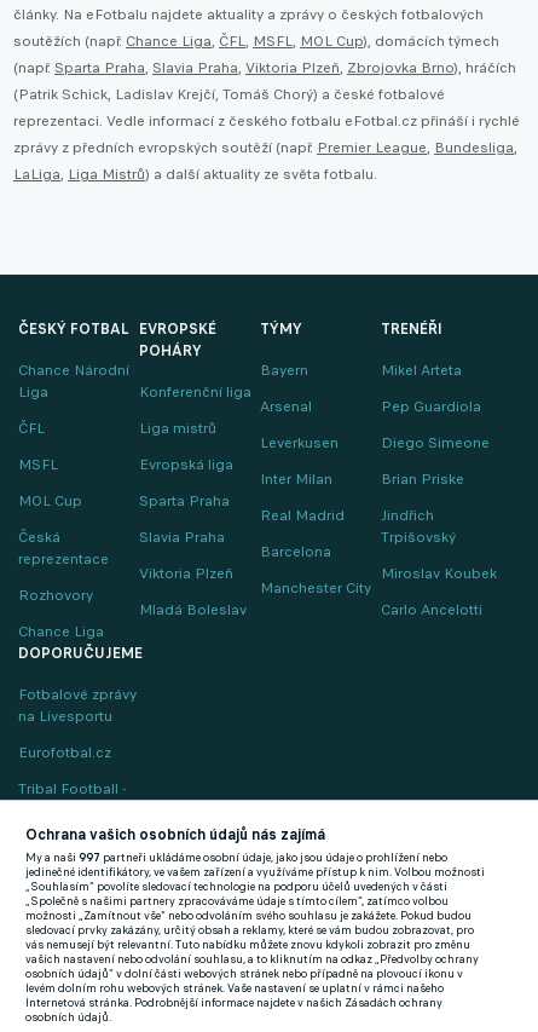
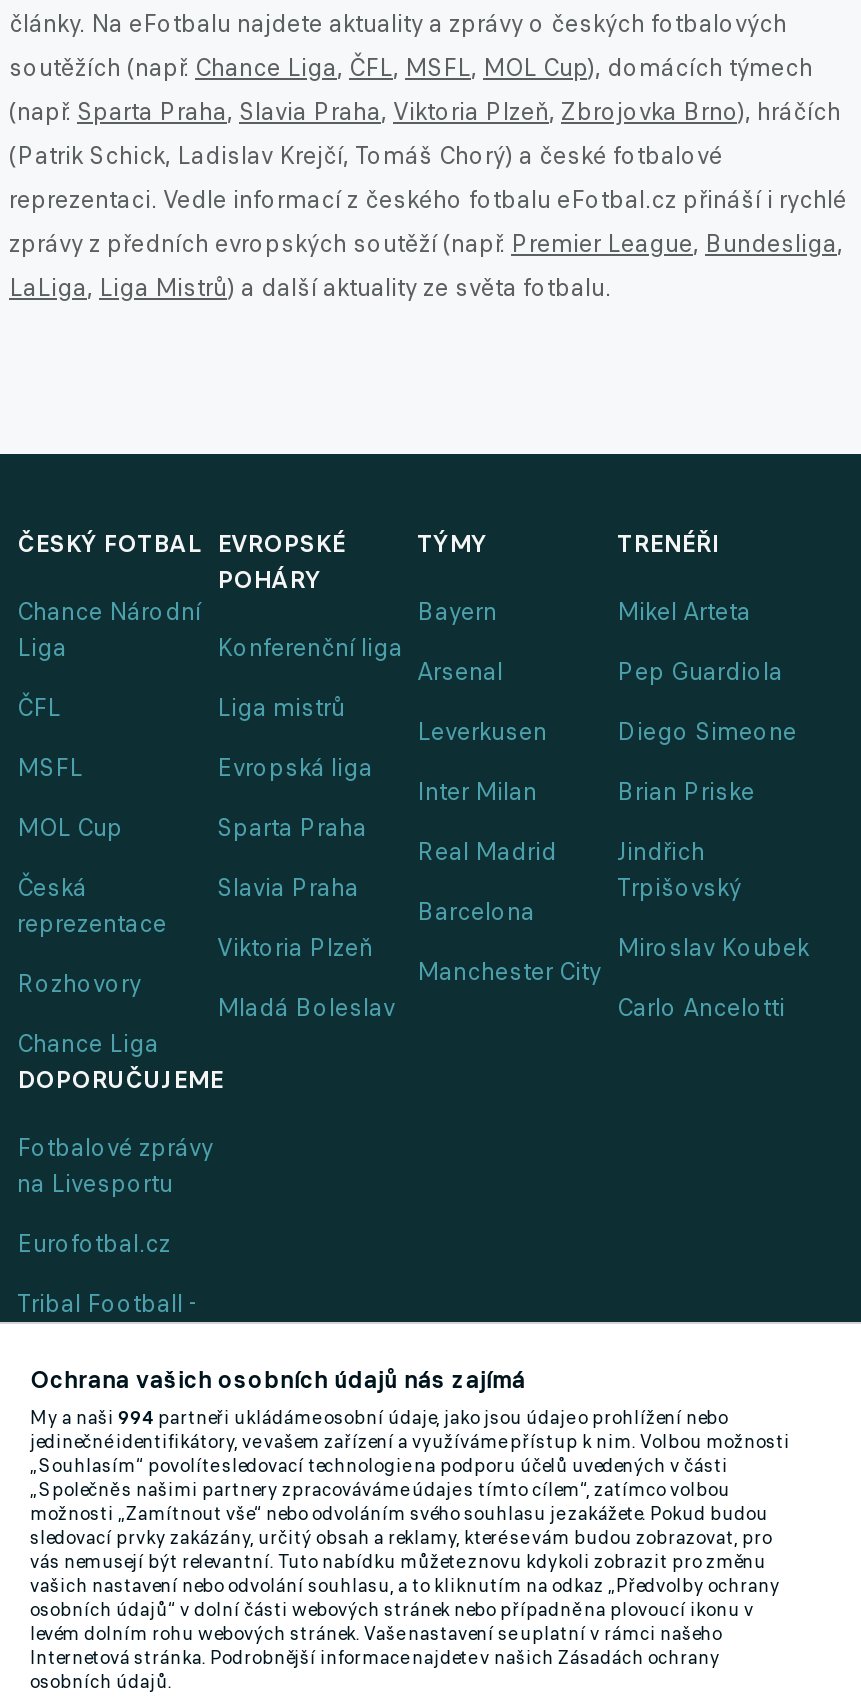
- My a naši 997 partneři ukládáme osobní údaje, jako jsou údaje o prohlížení nebo
+ My a naši 994 partneři ukládáme osobní údaje, jako jsou údaje o prohlížení nebo
